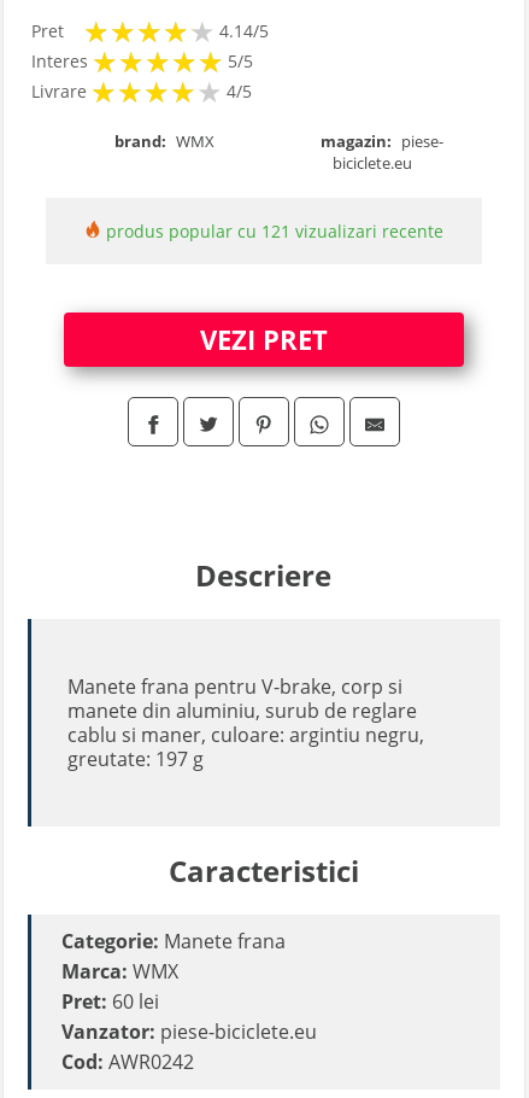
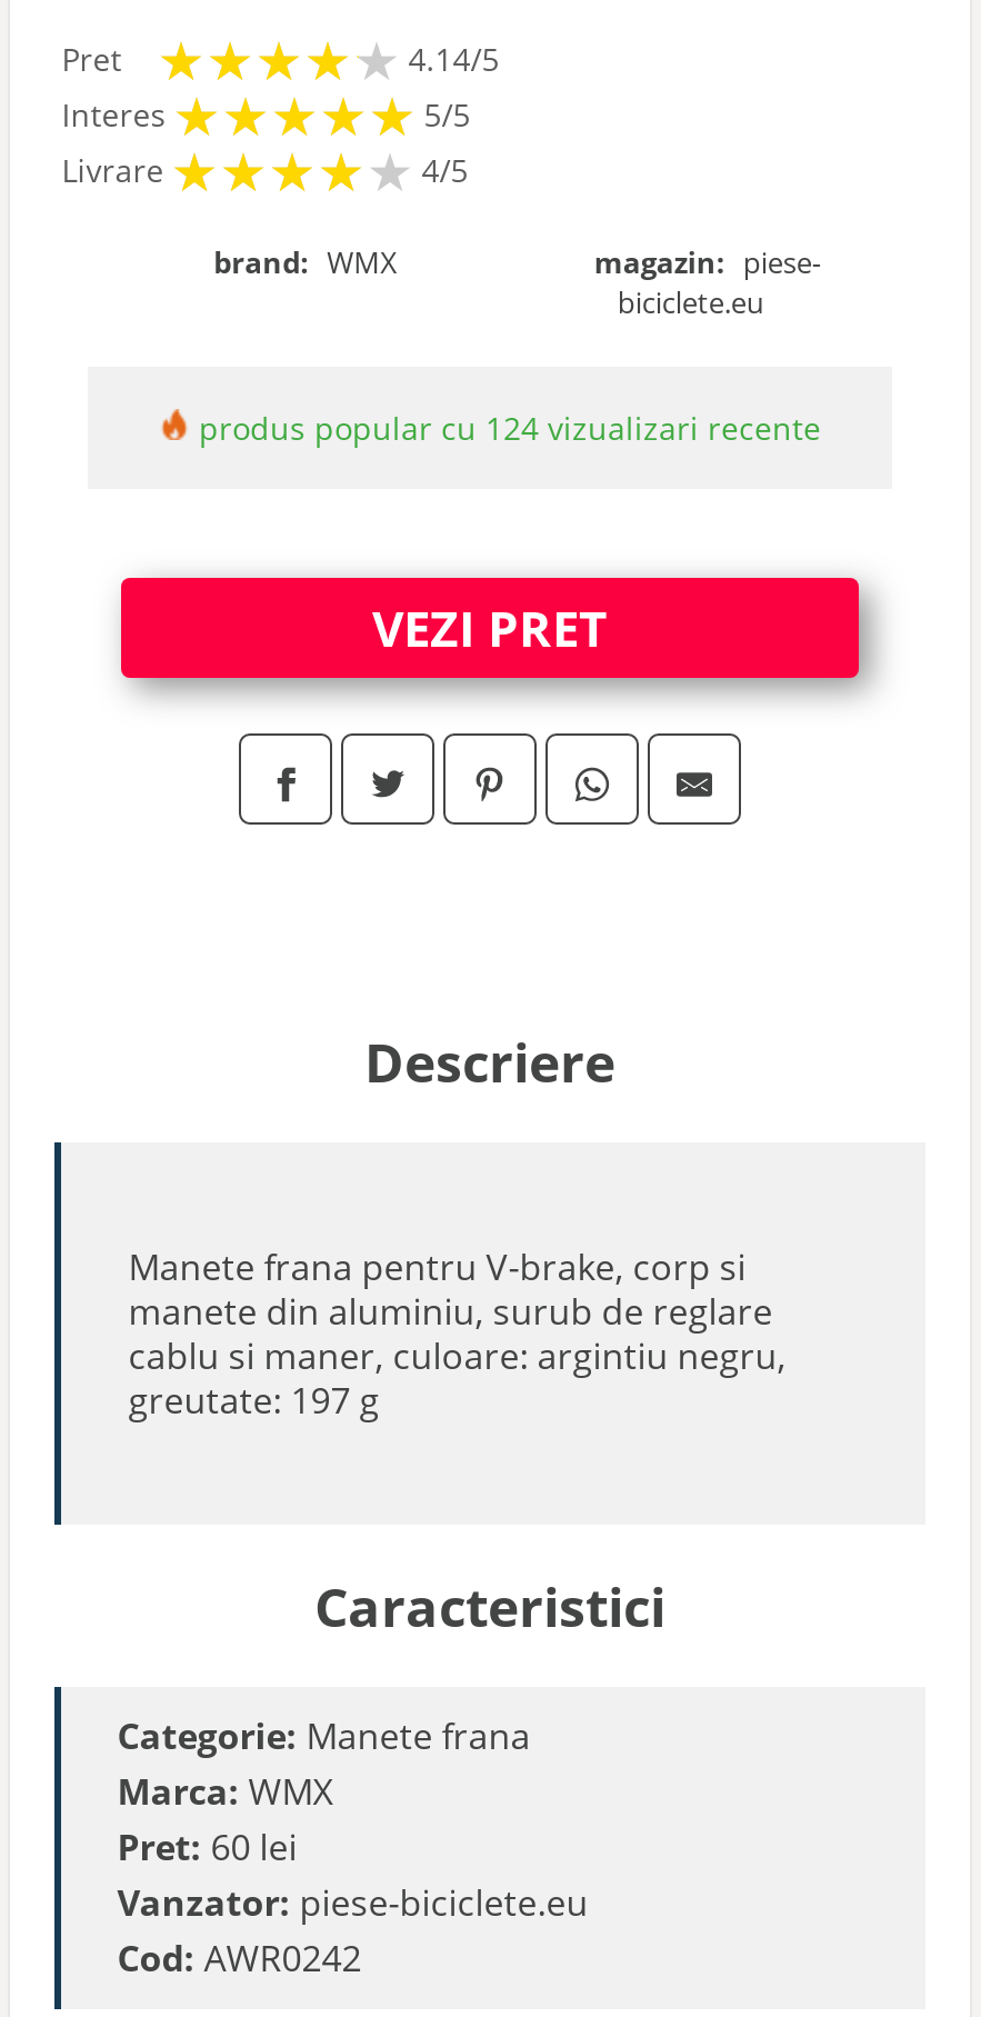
- produs popular cu 121 vizualizari recente
+ produs popular cu 124 vizualizari recente
